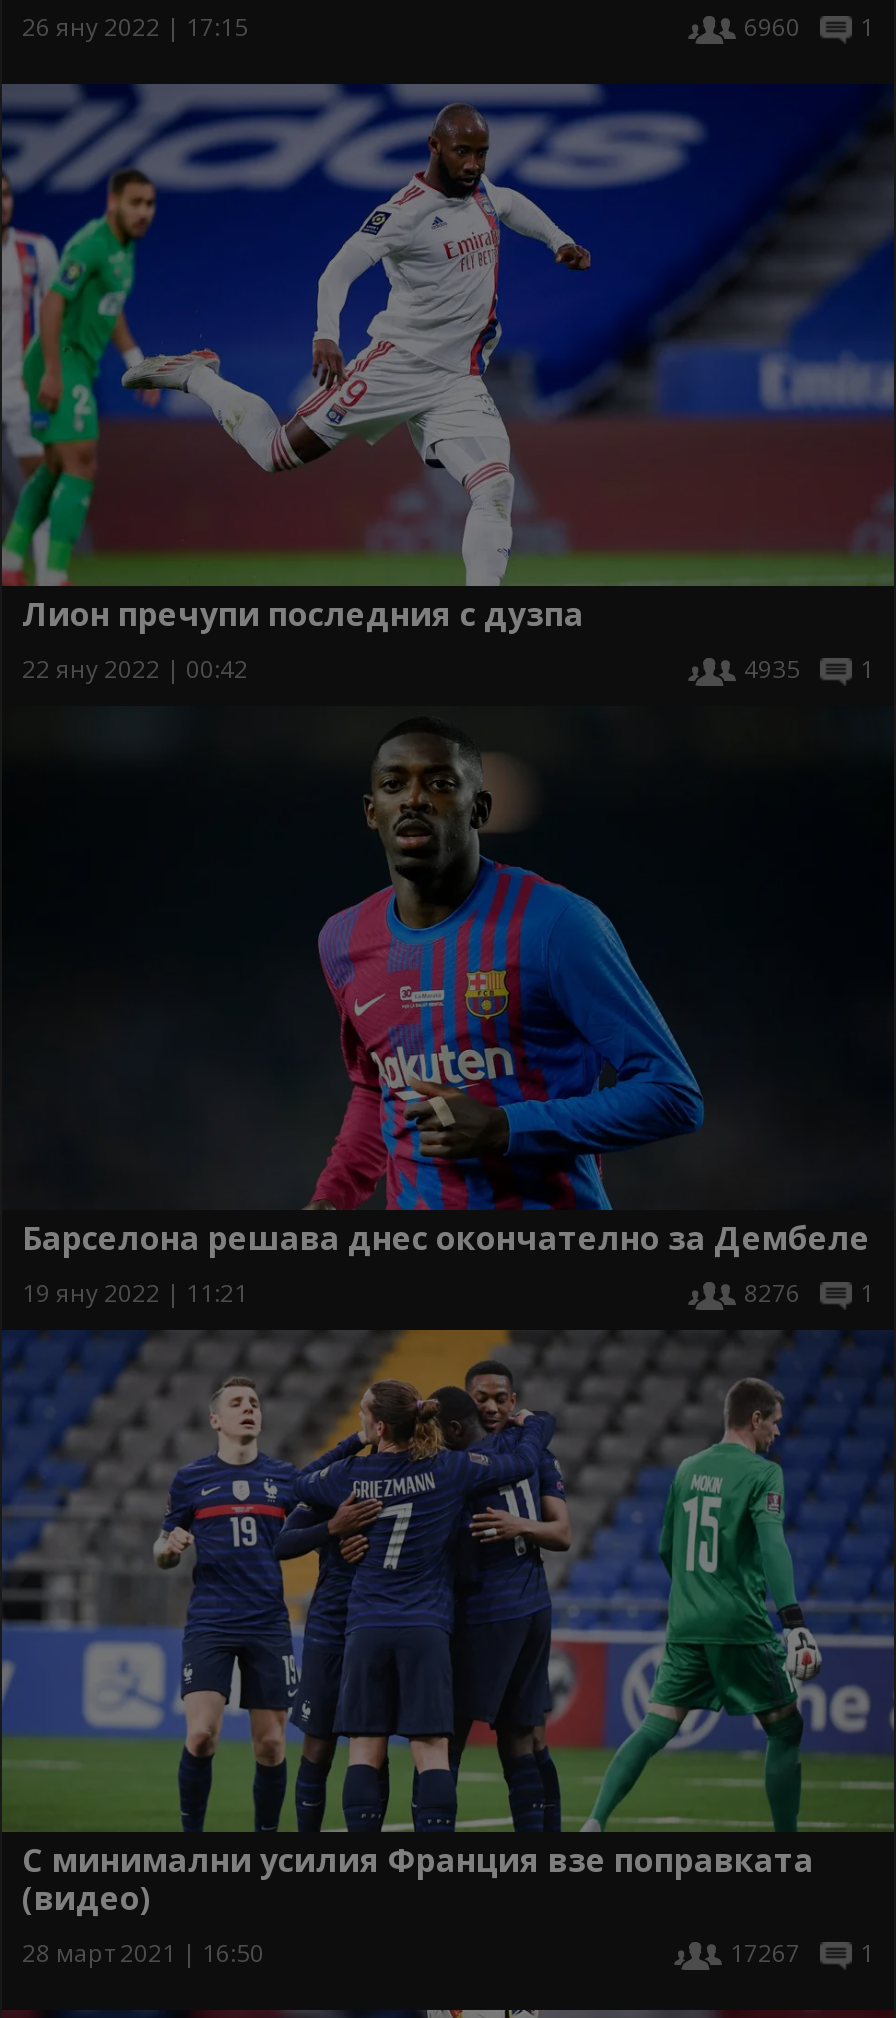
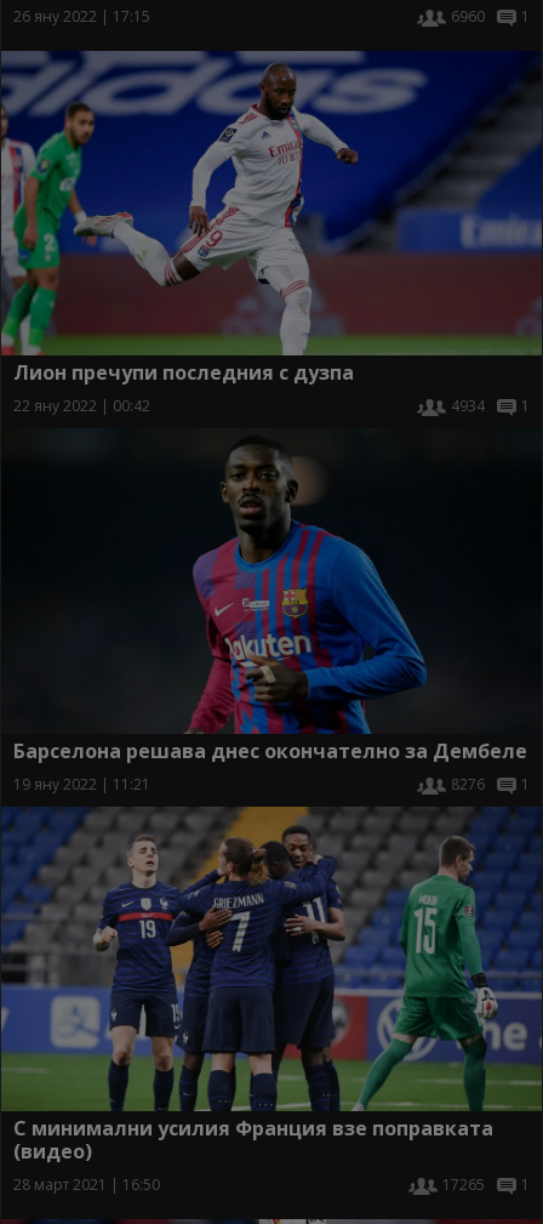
- 4935 1
+ 4934 1

- 17267 1
+ 17265 1
